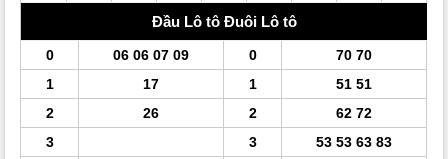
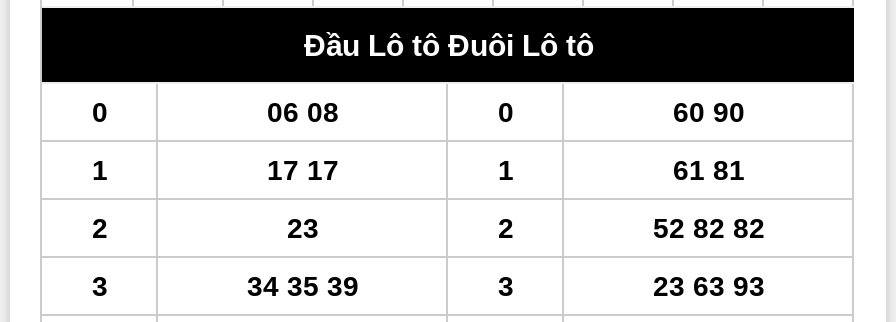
- 06 06 07 09
+ 06 08

- 70 70
+ 60 90

- 17
+ 17 17

- 51 51
+ 61 81

- 26
+ 23

- 62 72
+ 52 82 82

- 53 53 63 83
+ 23 63 93

+ 34 35 39
